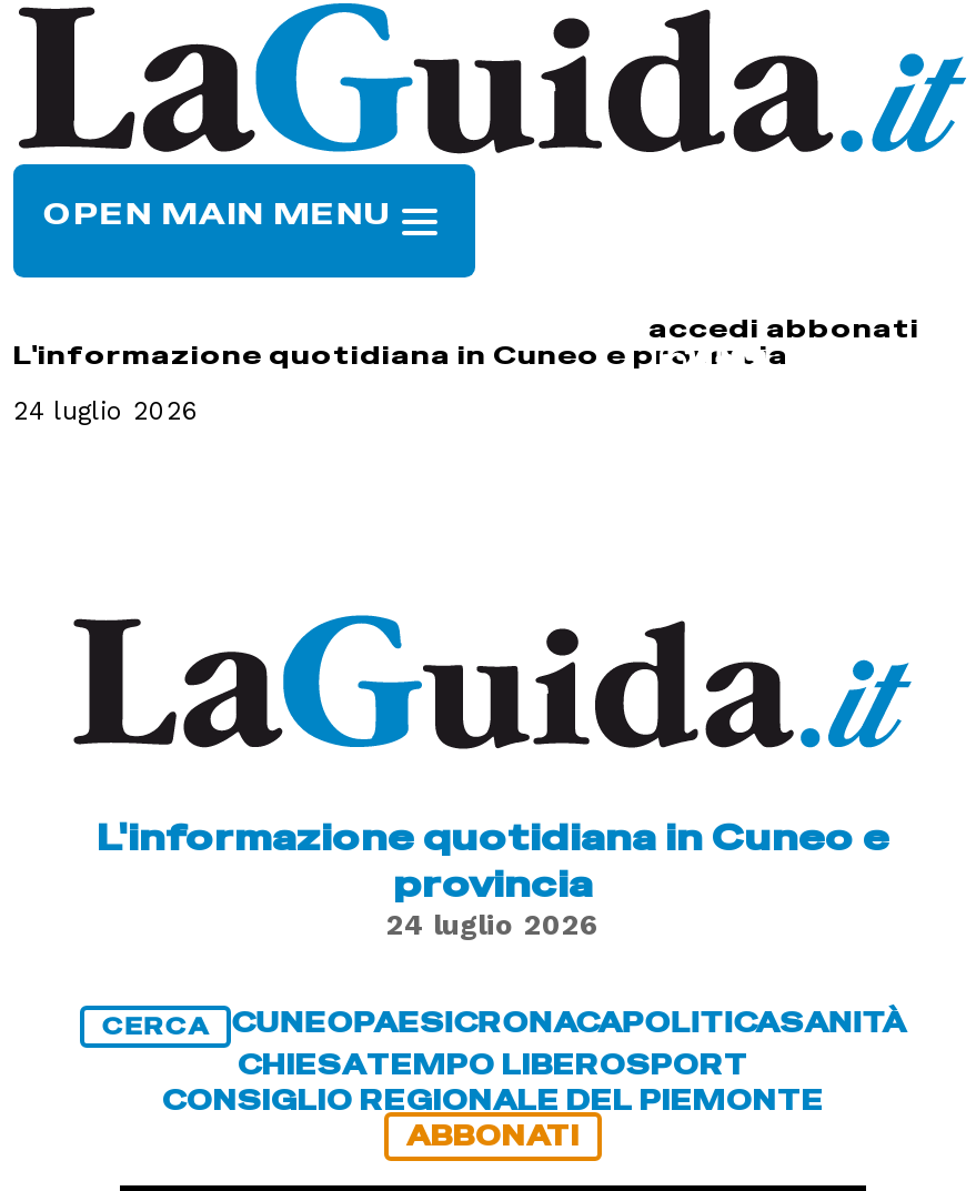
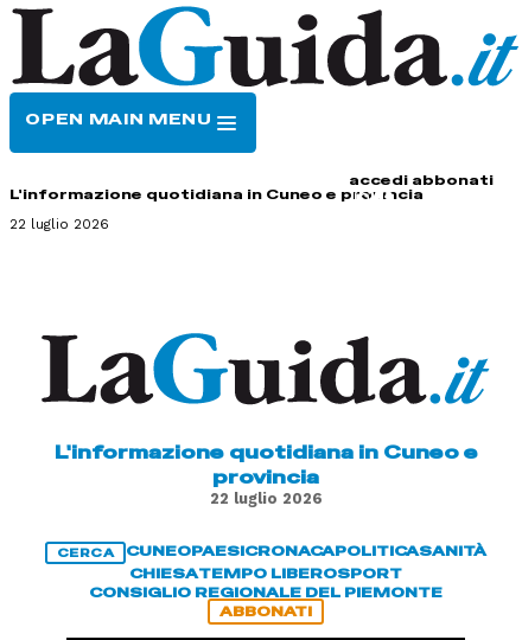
- 24 luglio 2026
+ 22 luglio 2026

- 24 luglio 2026
+ 22 luglio 2026
